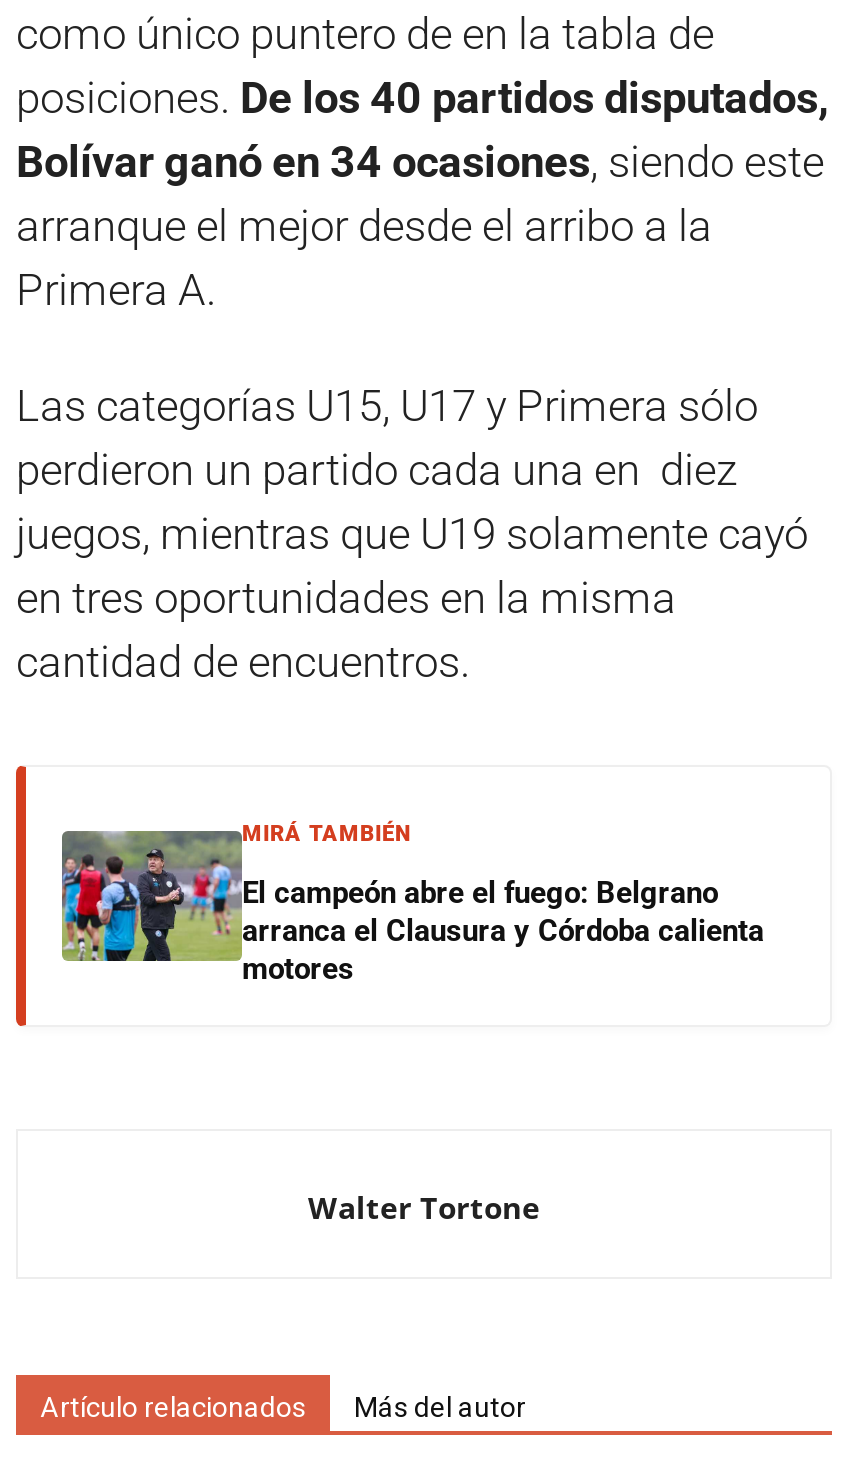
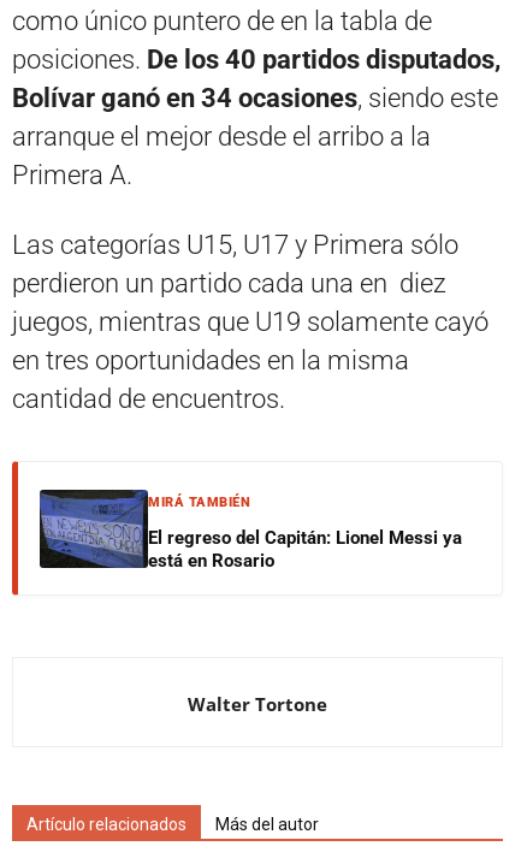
- [image]
- El campeón abre el fuego: Belgrano
- arranca el Clausura y Córdoba calienta
- motores
+ [image]
+ El regreso del Capitán: Lionel Messi ya
+ está en Rosario
